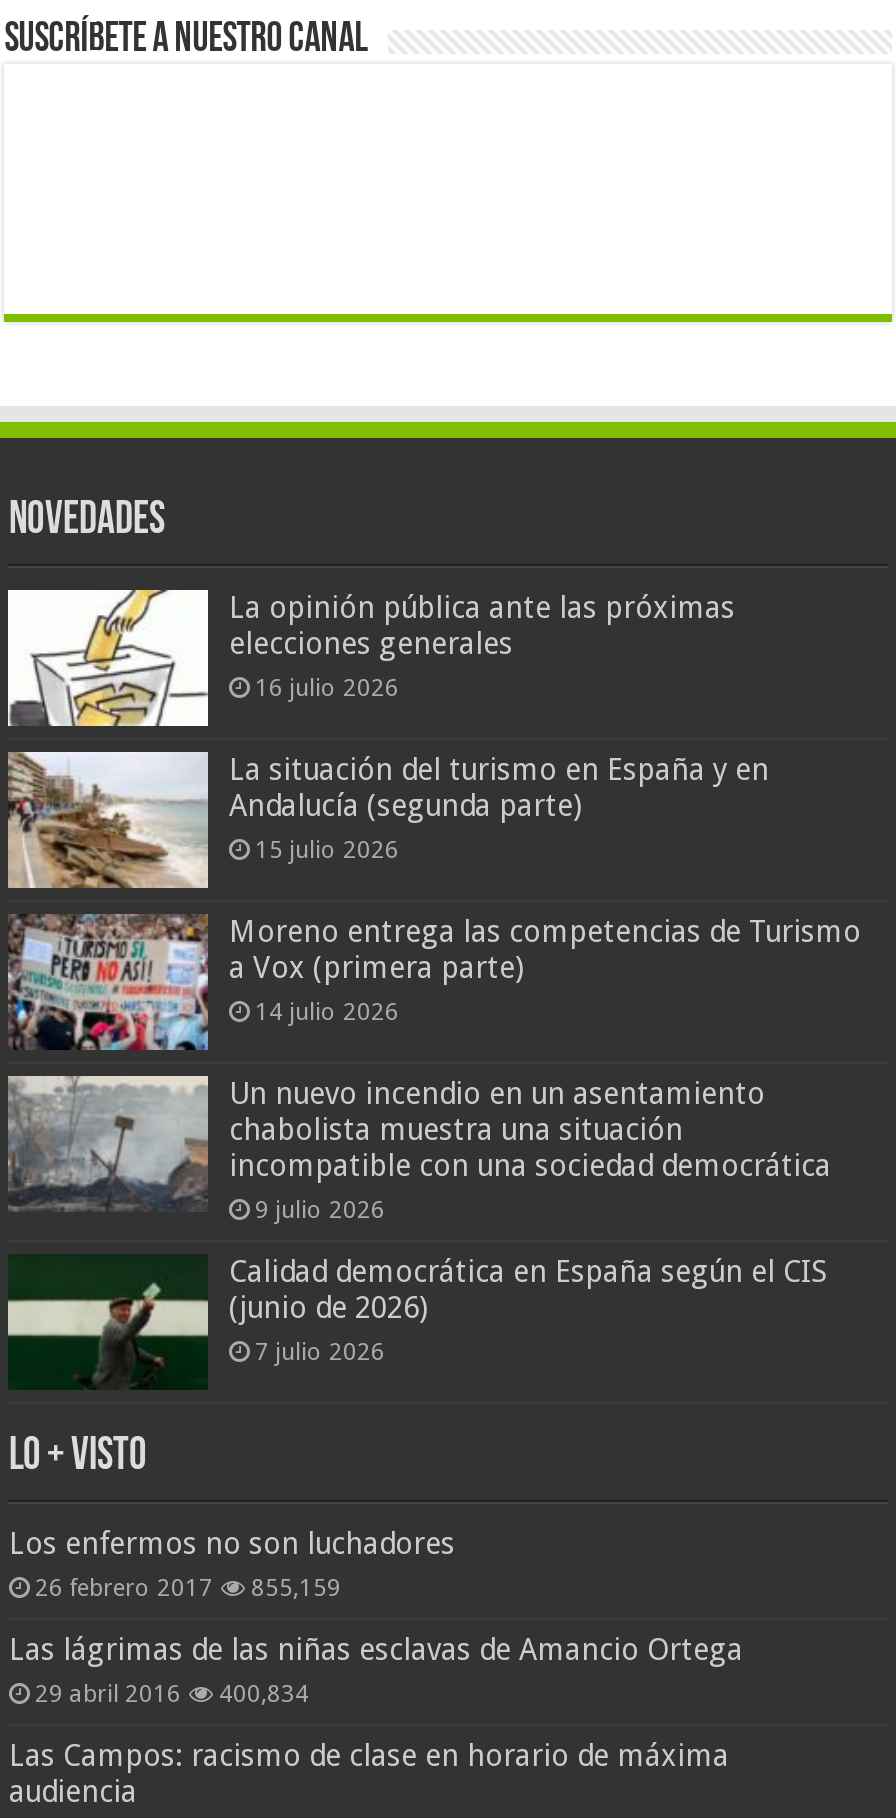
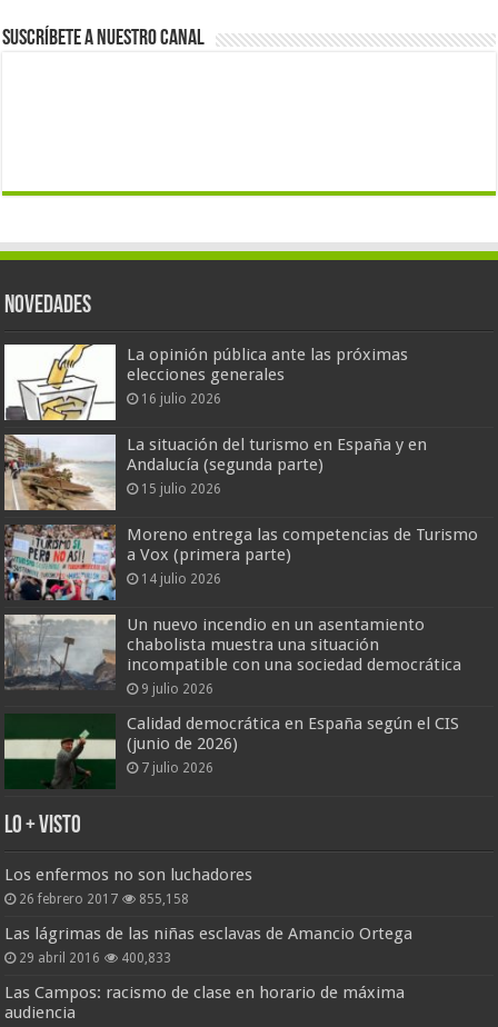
- 26 febrero 2017 855,159
+ 26 febrero 2017 855,158

- 29 abril 2016 400,834
+ 29 abril 2016 400,833
